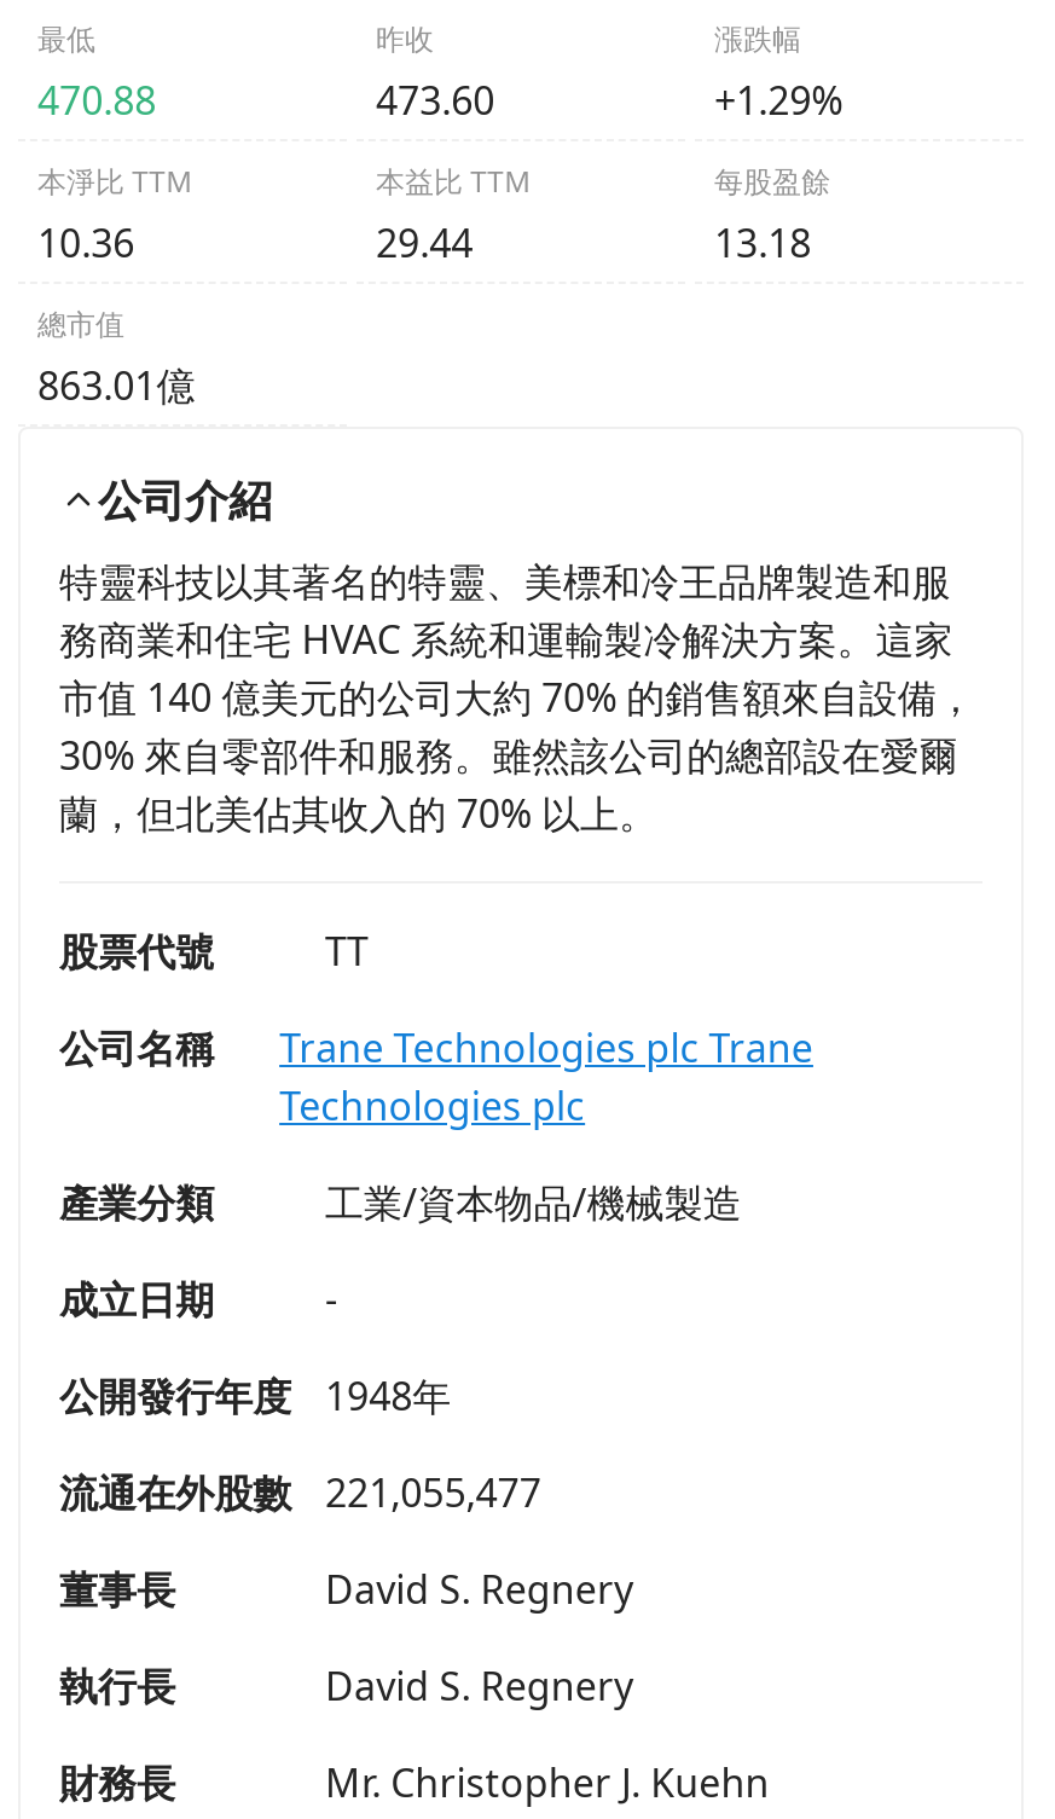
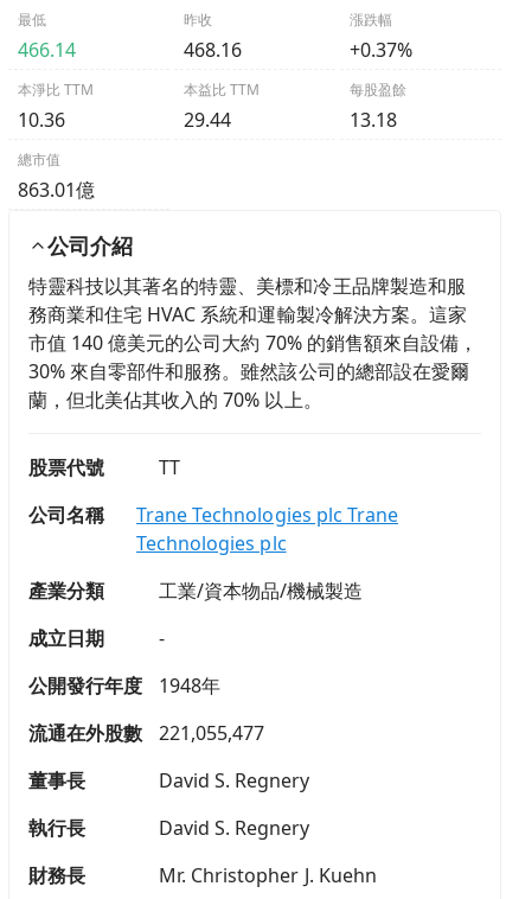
- 470.88
+ 466.14

- 473.60
+ 468.16

- +1.29%
+ +0.37%
